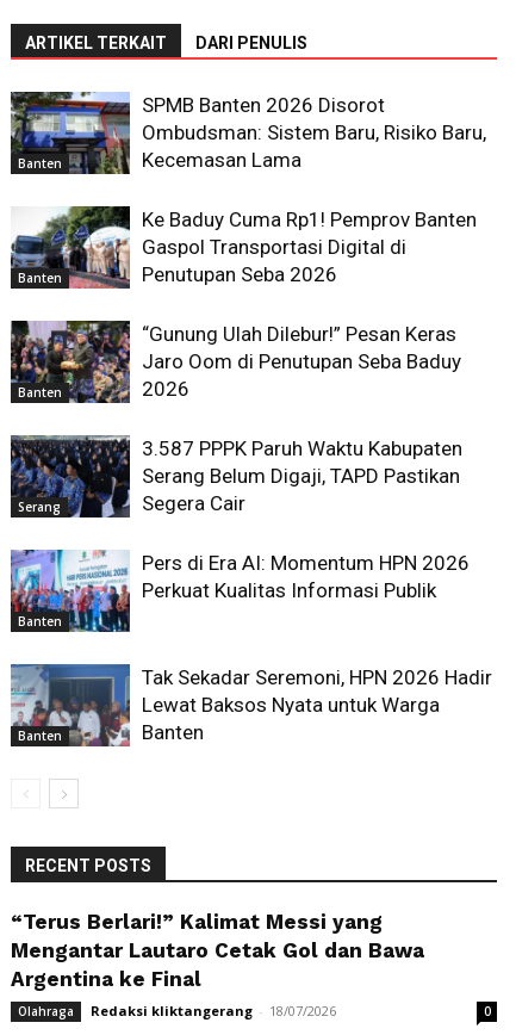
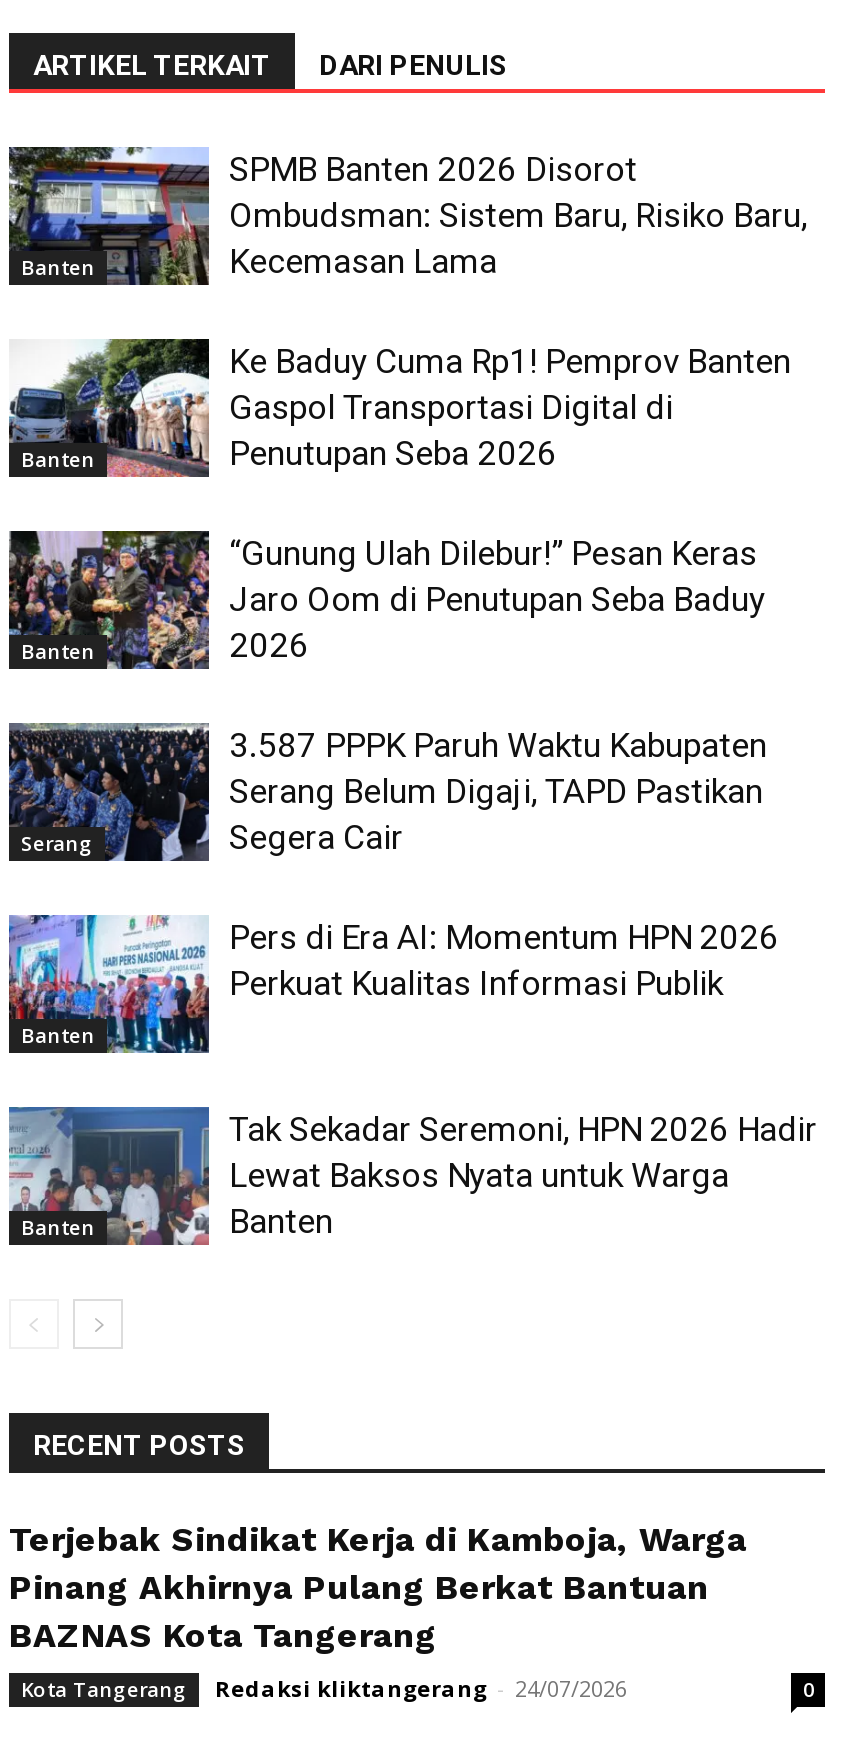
- “Terus Berlari!” Kalimat Messi yang
- Mengantar Lautaro Cetak Gol dan Bawa
- Argentina ke Final
+ Terjebak Sindikat Kerja di Kamboja, Warga
+ Pinang Akhirnya Pulang Berkat Bantuan
+ BAZNAS Kota Tangerang

- Olahraga
- Redaksi kliktangerang - 18/07/2026
+ Kota Tangerang
+ Redaksi kliktangerang - 24/07/2026
